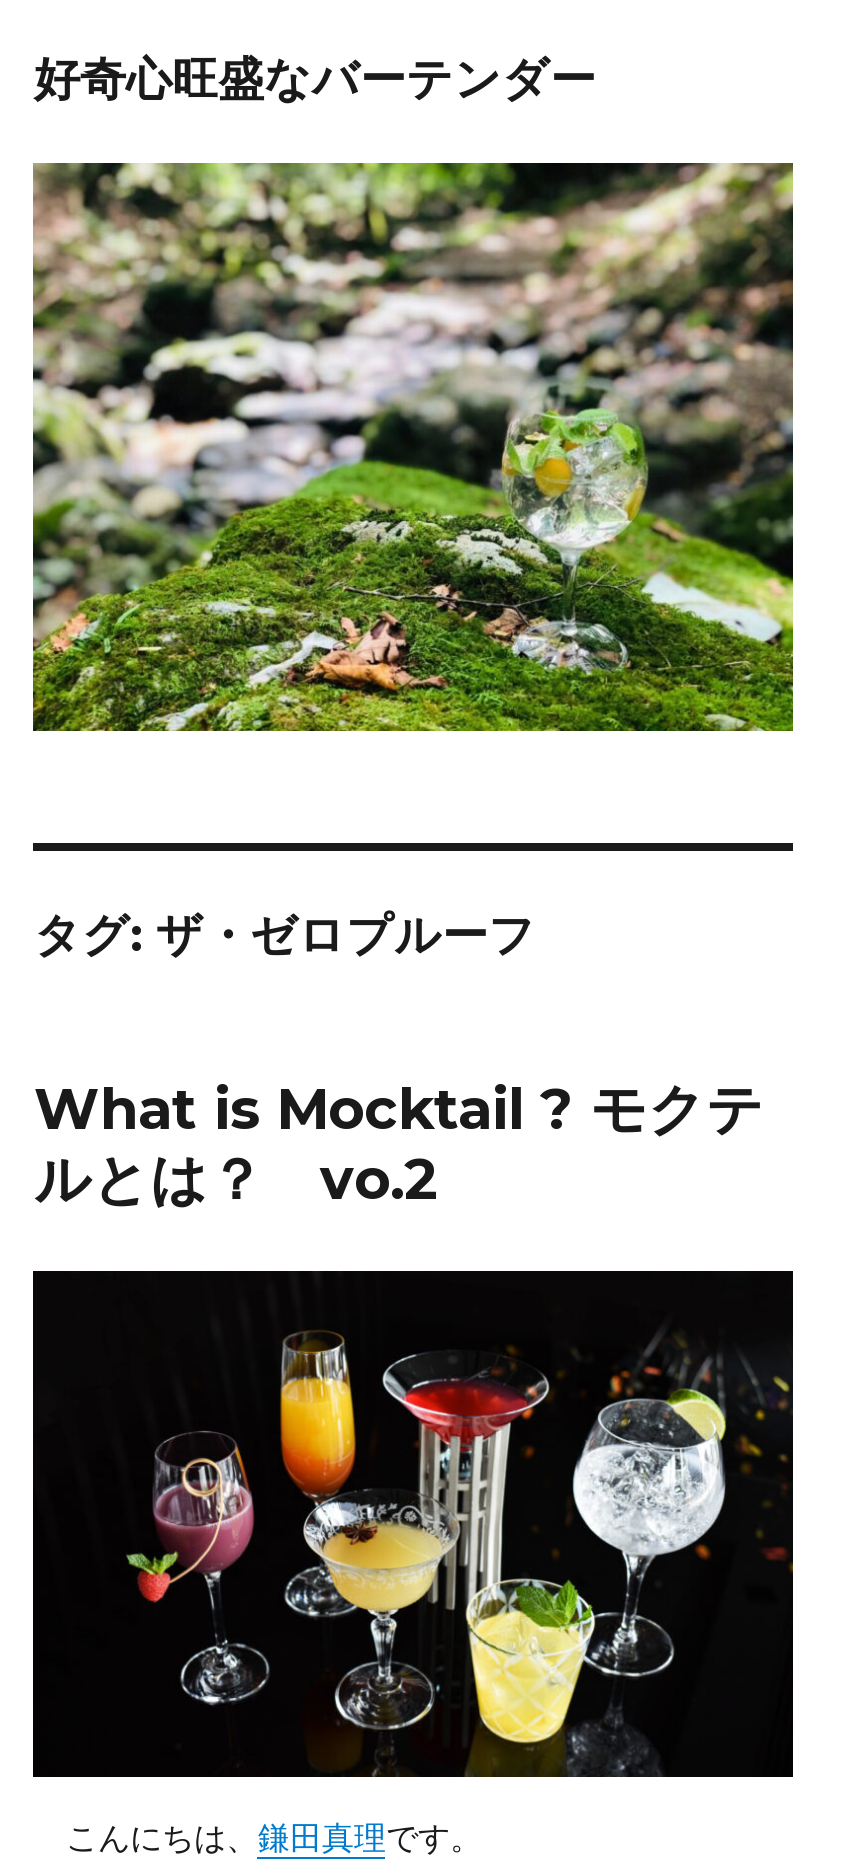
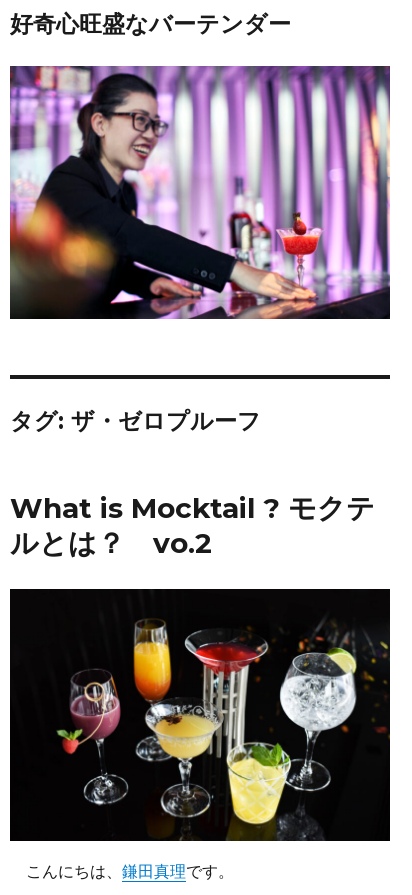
- [image]
+ [image]
